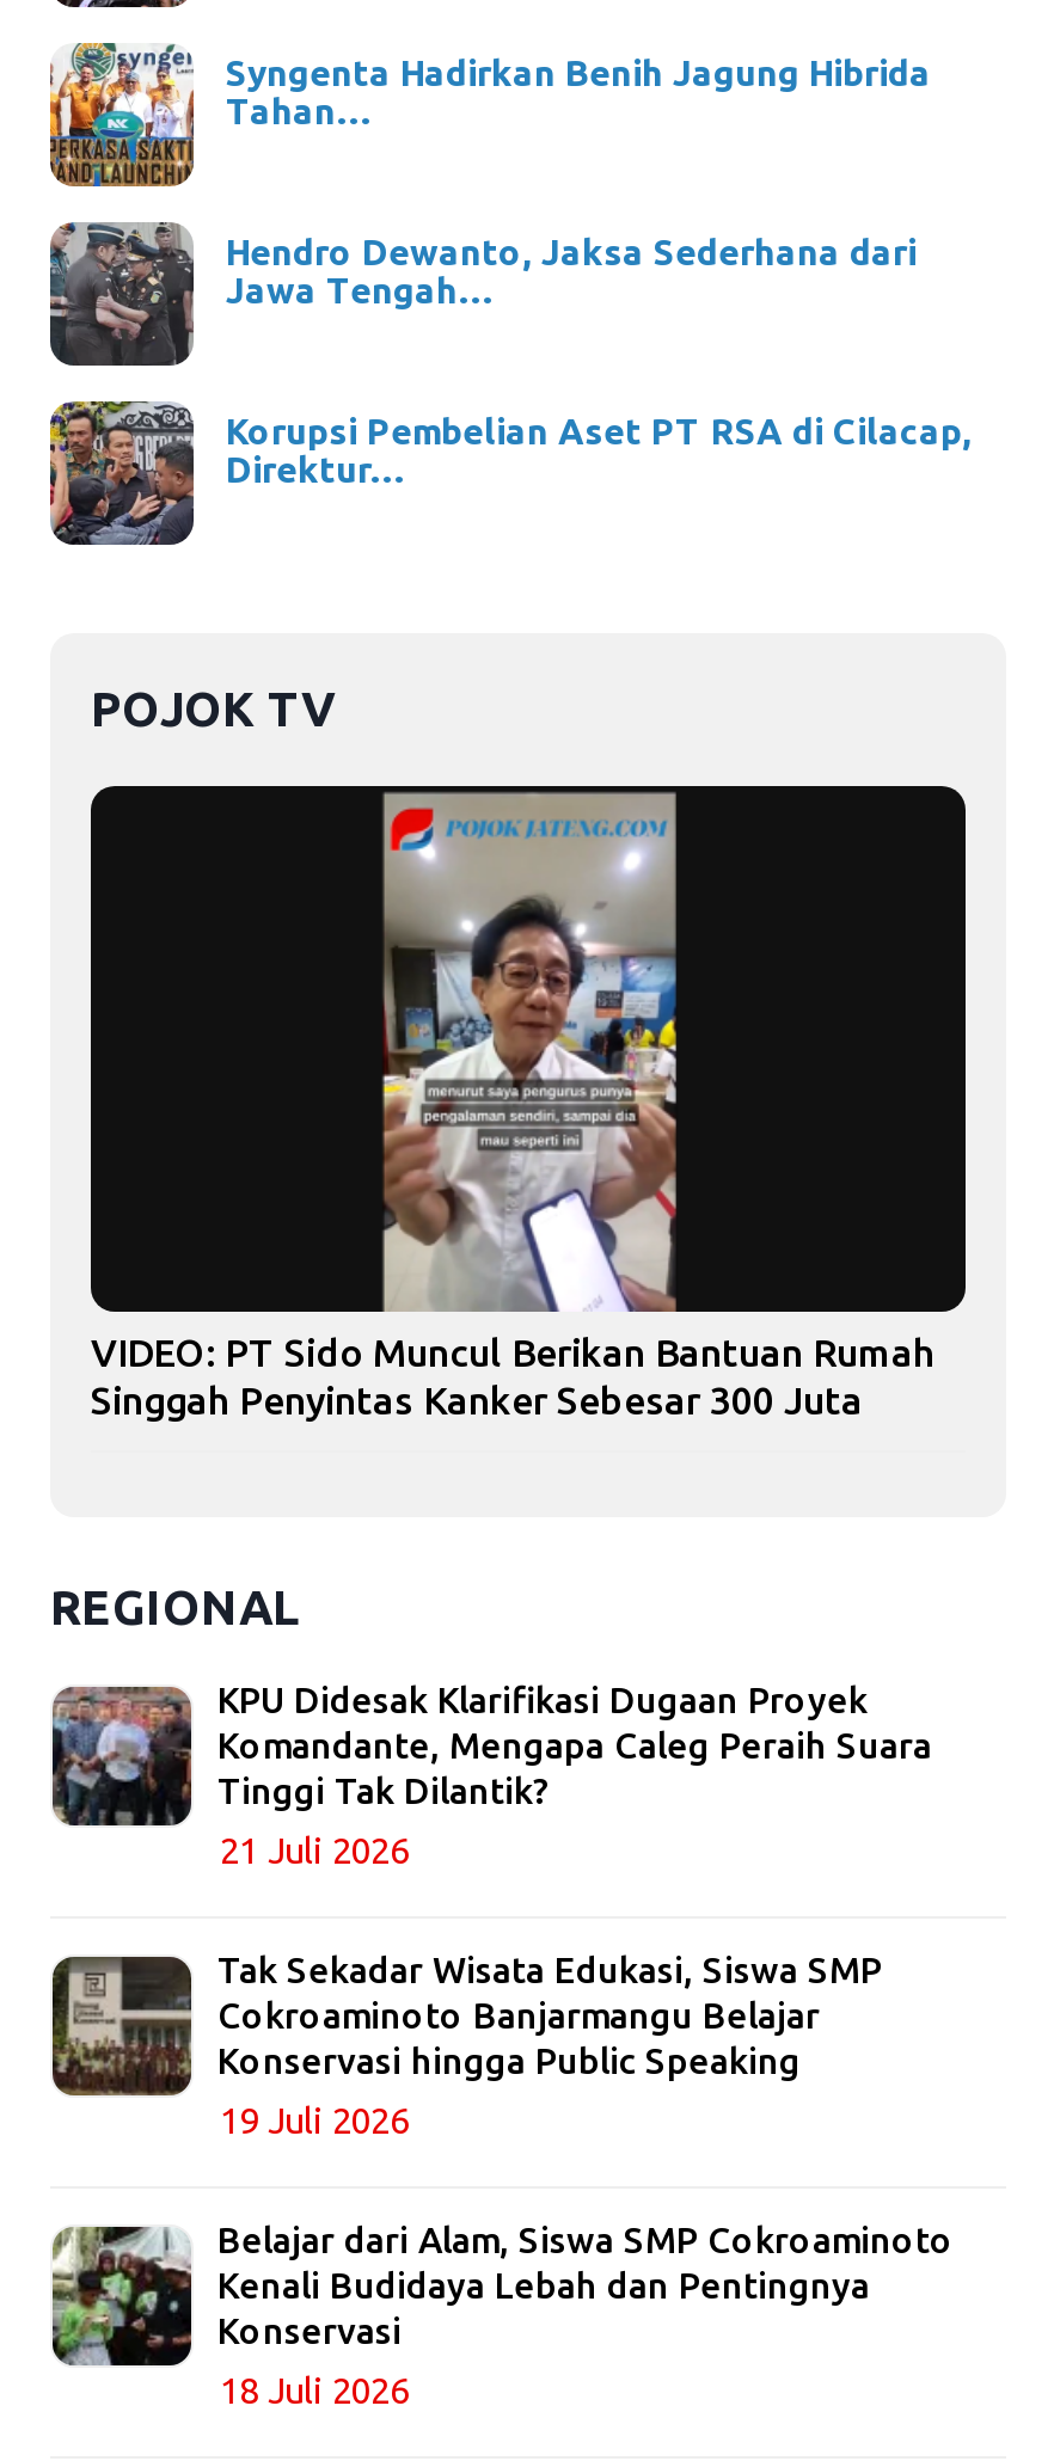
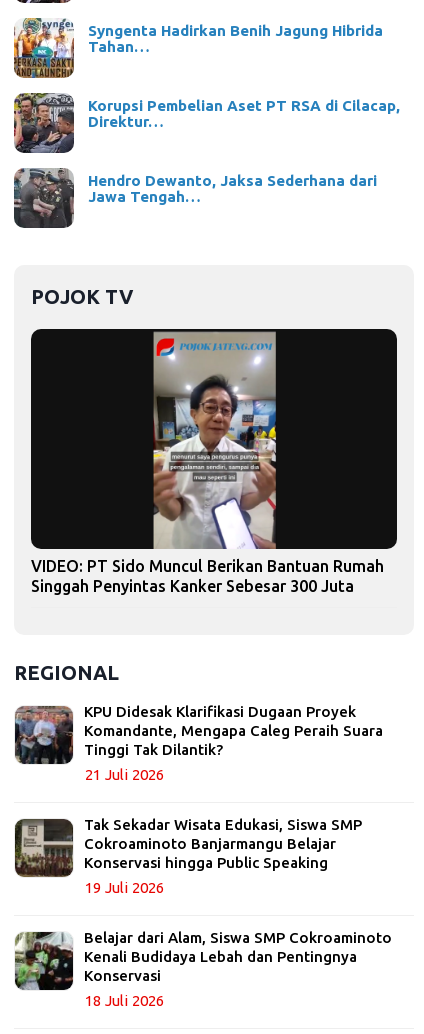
moved down: [image] | Hendro Dewanto, Jaksa Sederhana dari | Jawa Tengah…

moved up: [image] | Korupsi Pembelian Aset PT RSA di Cilacap, | Direktur…
